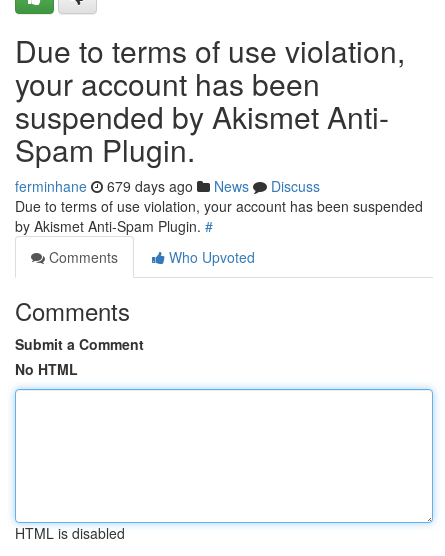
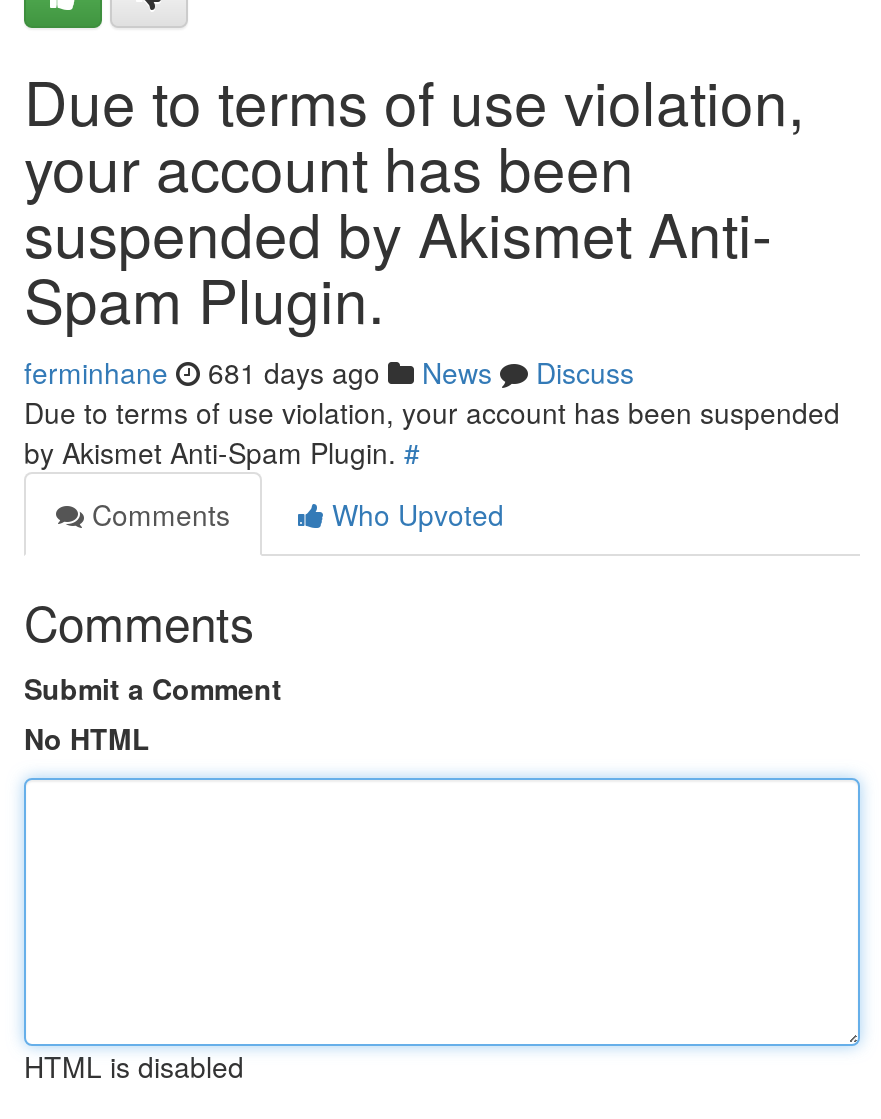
- ferminhane 679 days ago News Discuss
+ ferminhane 681 days ago News Discuss
